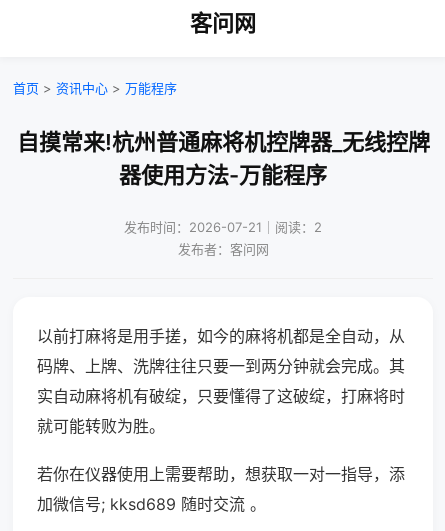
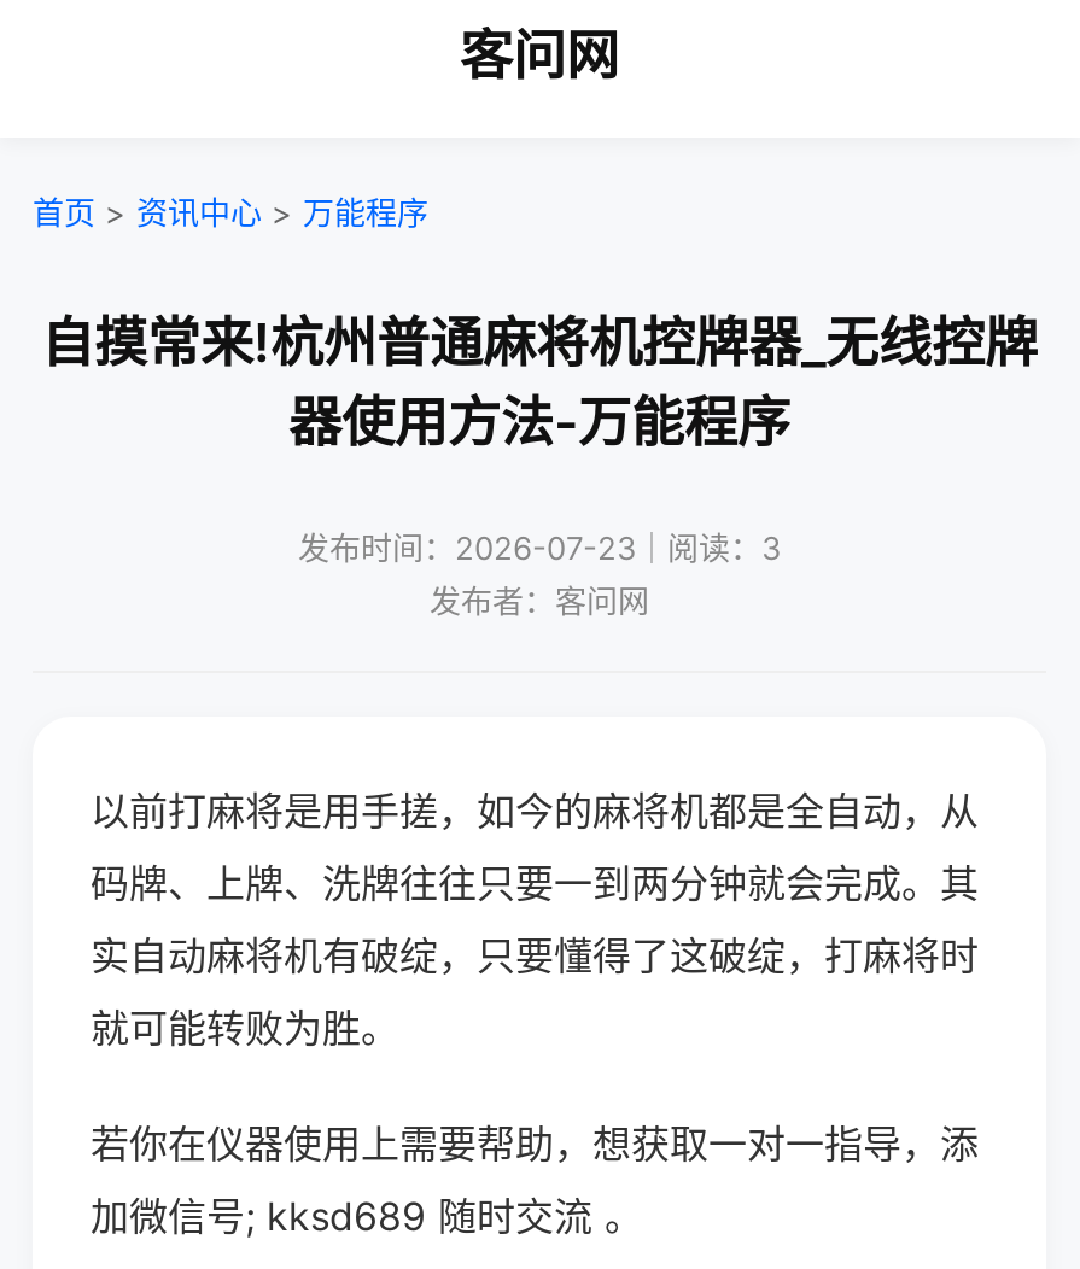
- 发布时间：2026-07-21｜阅读：2
+ 发布时间：2026-07-23｜阅读：3
